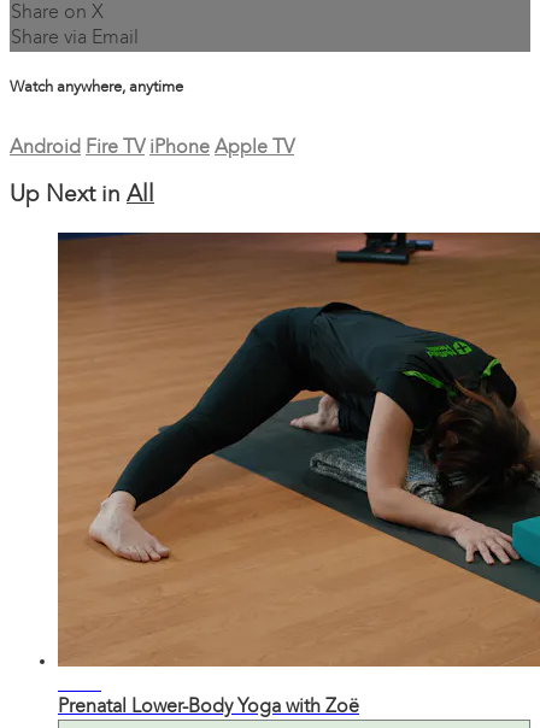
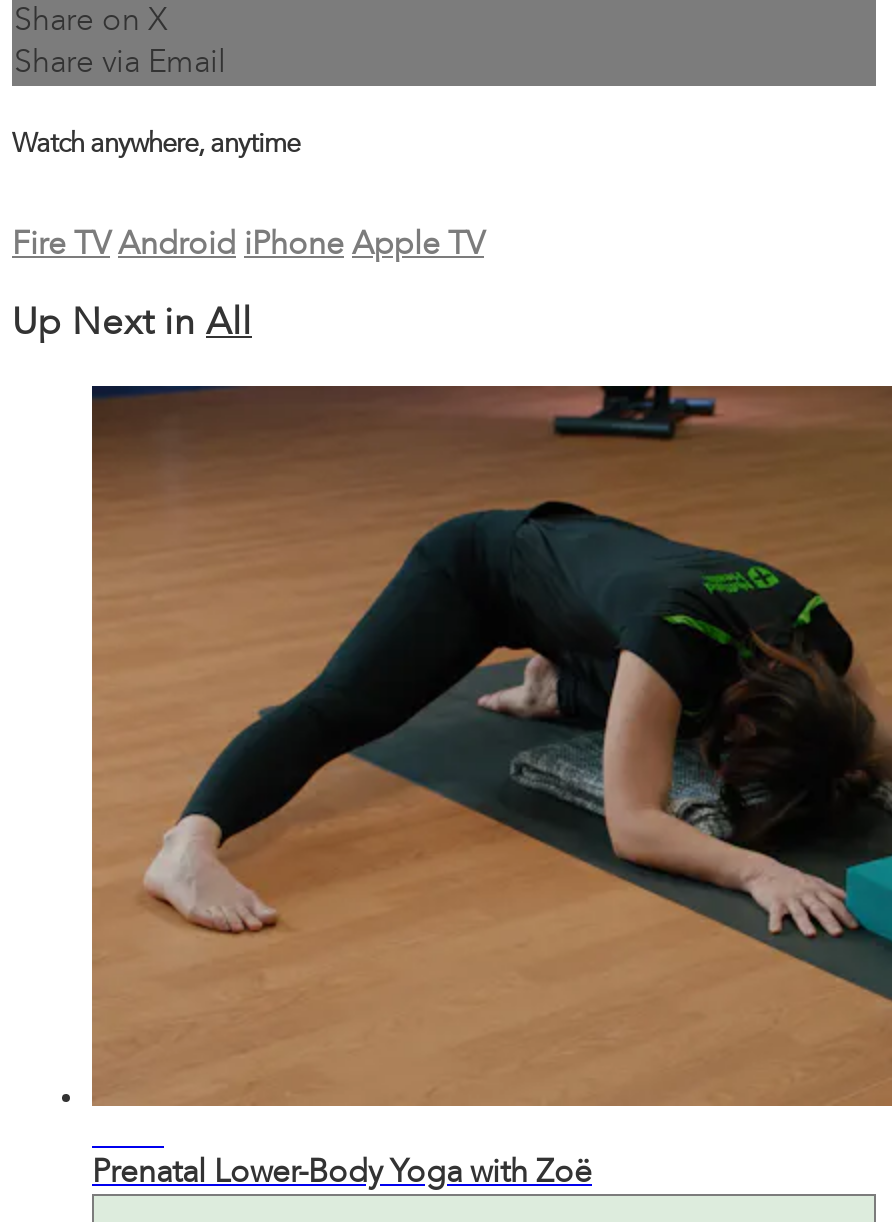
- Android Fire TV iPhone Apple TV
+ Fire TV Android iPhone Apple TV
